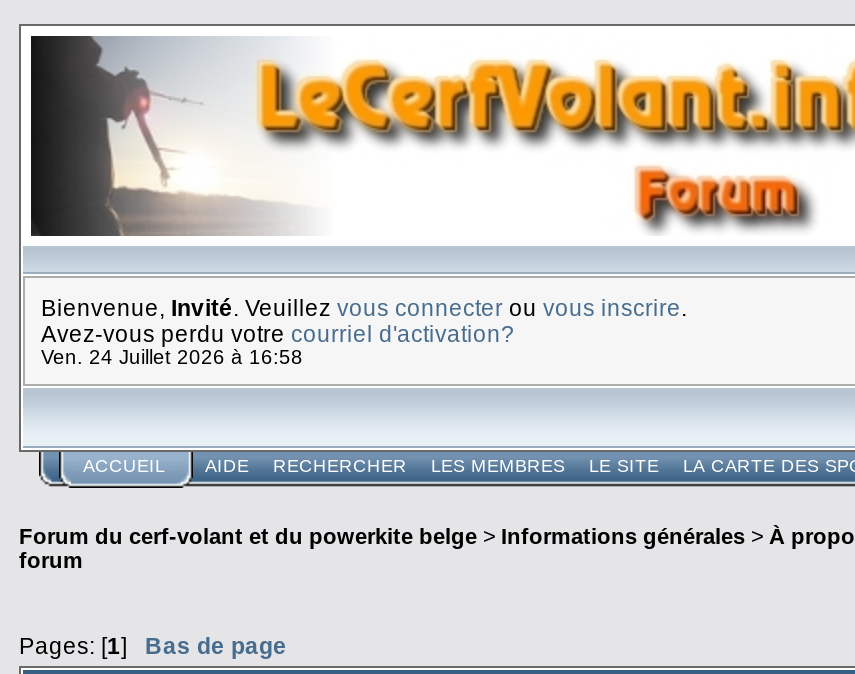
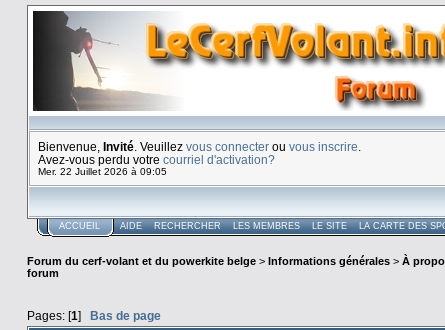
- Ven. 24 Juillet 2026 à 16:58
+ Mer. 22 Juillet 2026 à 09:05
